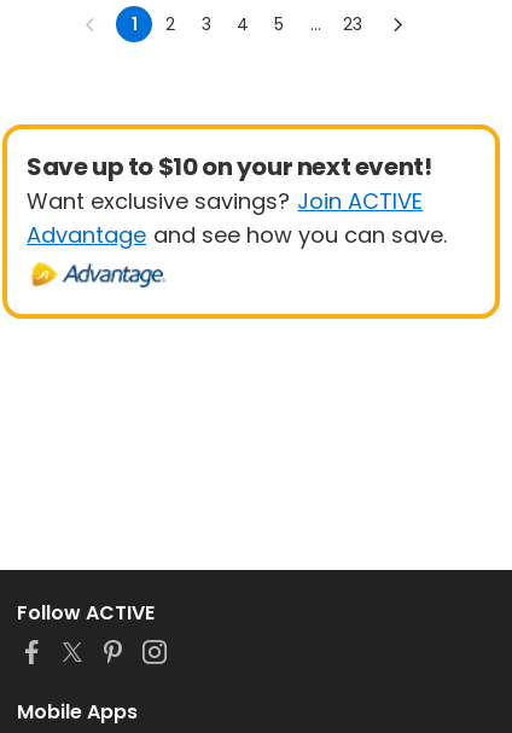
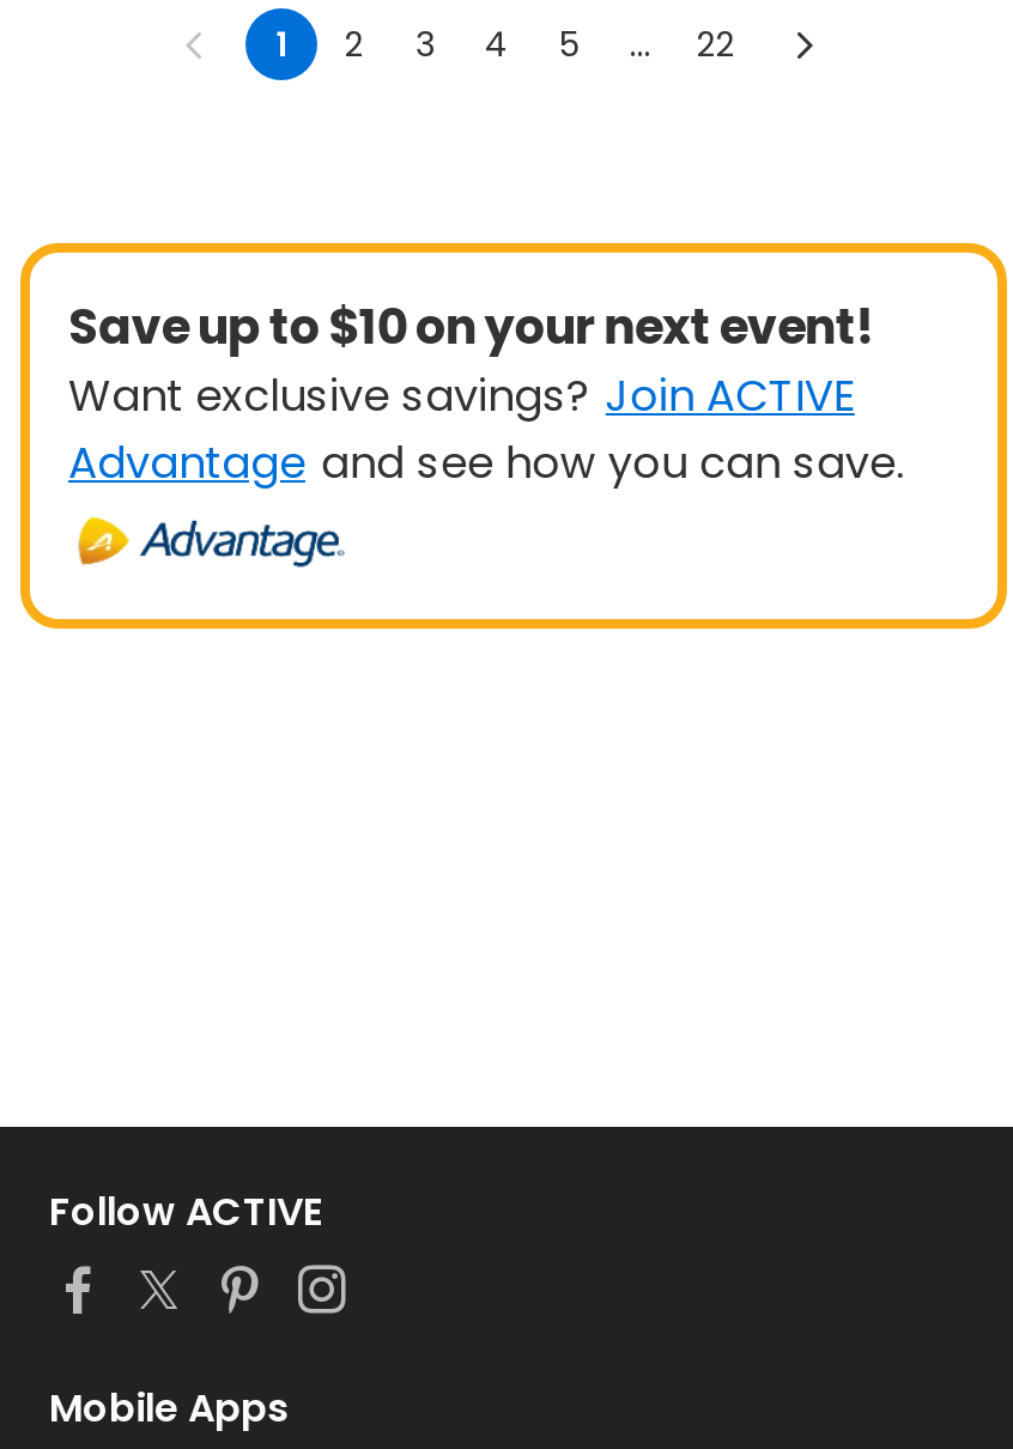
- 23
+ 22
